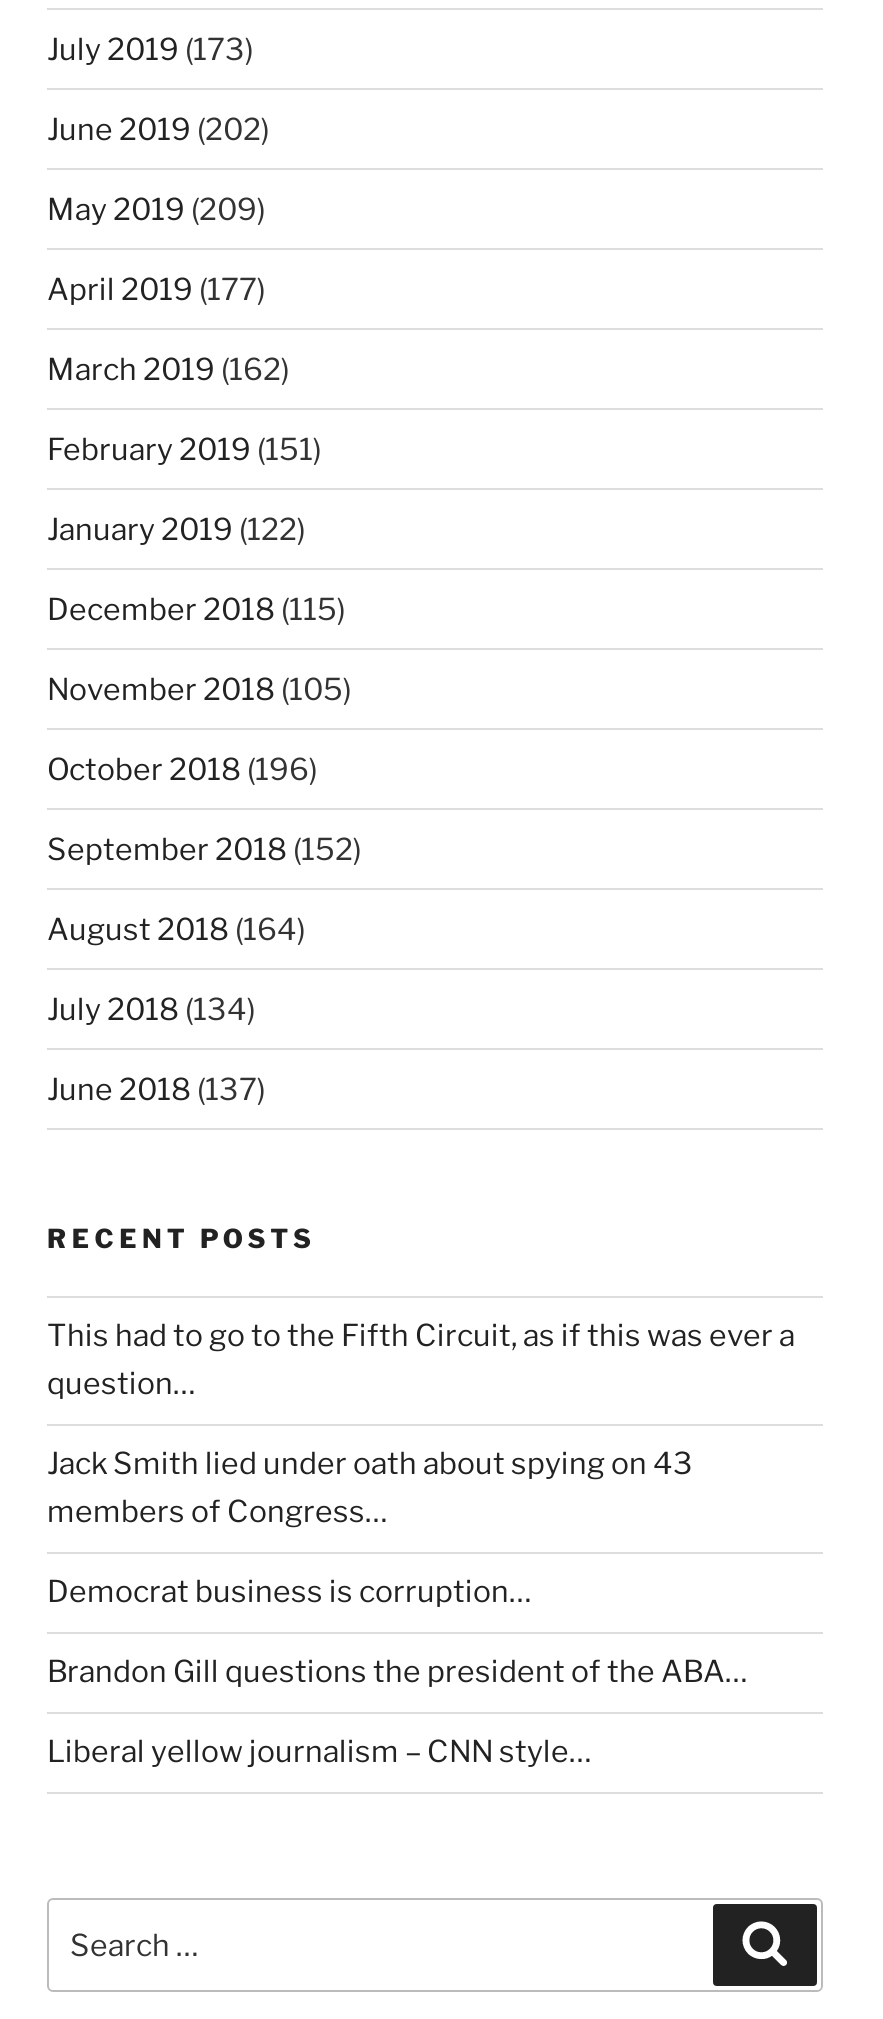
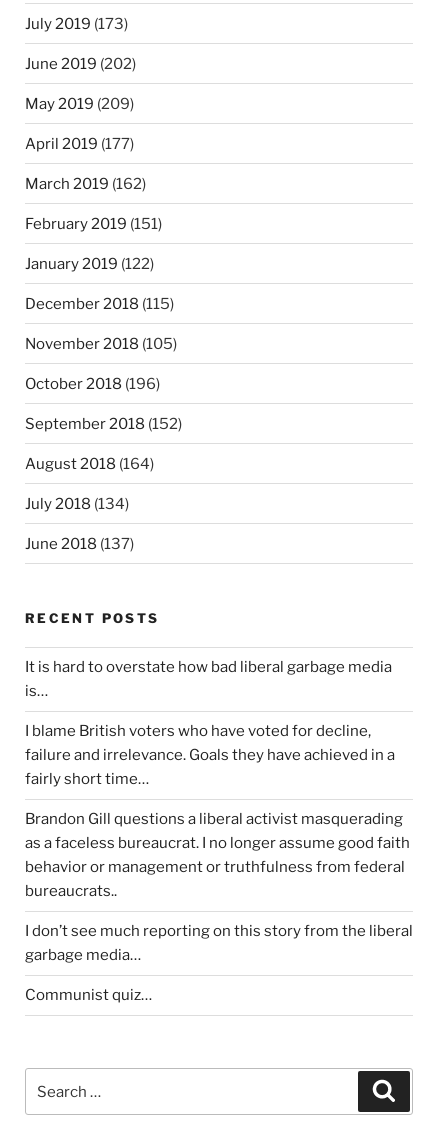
- This had to go to the Fifth Circuit, as if this was ever a
- question…
+ It is hard to overstate how bad liberal garbage media
+ is…

- Jack Smith lied under oath about spying on 43
- members of Congress…
+ I blame British voters who have voted for decline,
+ failure and irrelevance. Goals they have achieved in a
+ fairly short time…

- Democrat business is corruption…
+ Brandon Gill questions a liberal activist masquerading
+ as a faceless bureaucrat. I no longer assume good faith
+ behavior or management or truthfulness from federal
+ bureaucrats..

- Brandon Gill questions the president of the ABA…
+ I don’t see much reporting on this story from the liberal
+ garbage media…

- Liberal yellow journalism – CNN style…
+ Communist quiz…
